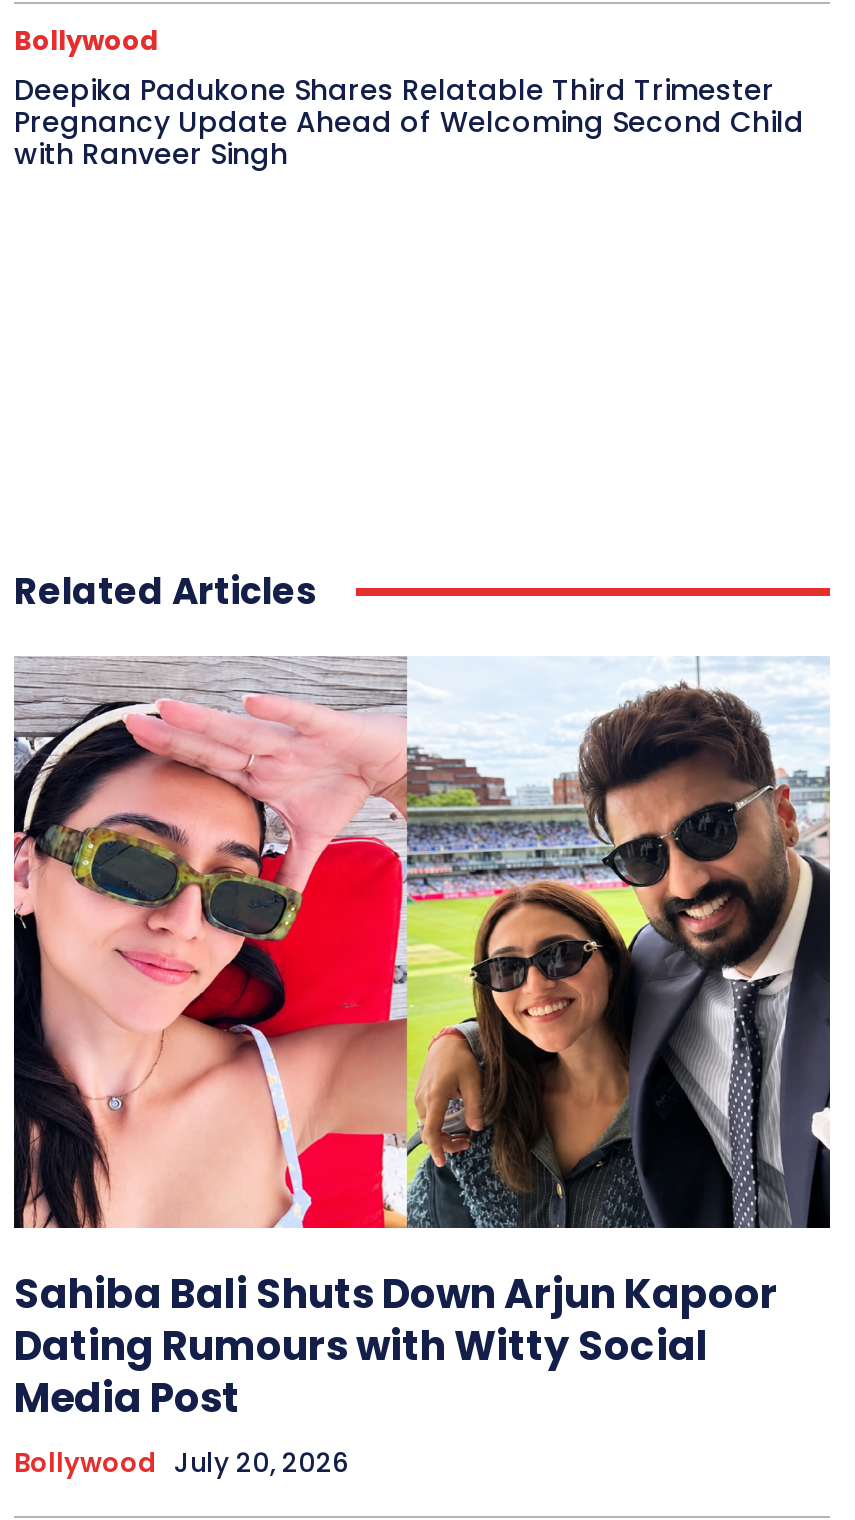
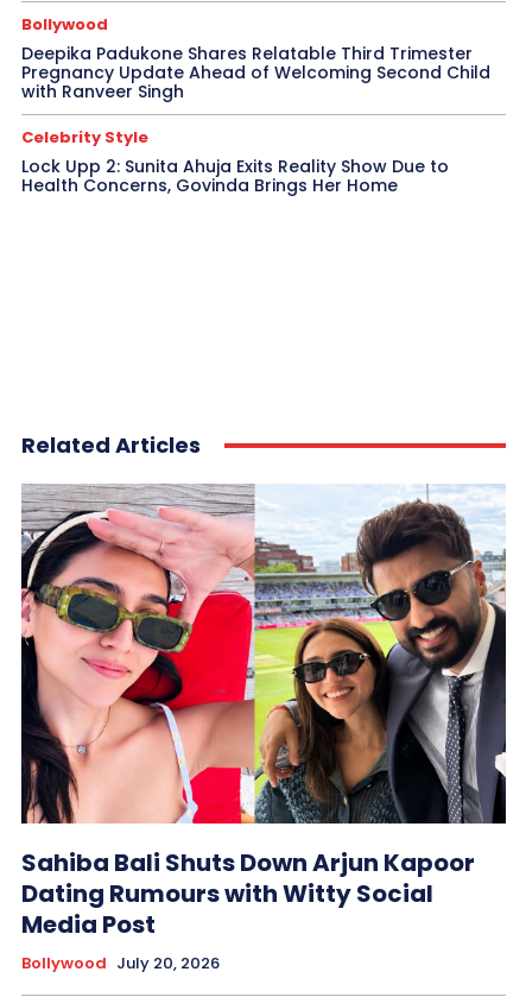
+ Celebrity Style
+ Lock Upp 2: Sunita Ahuja Exits Reality Show Due to
+ Health Concerns, Govinda Brings Her Home
